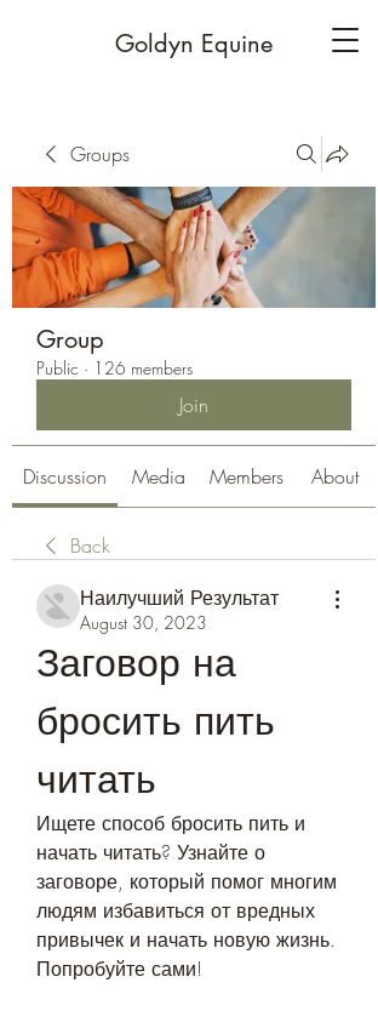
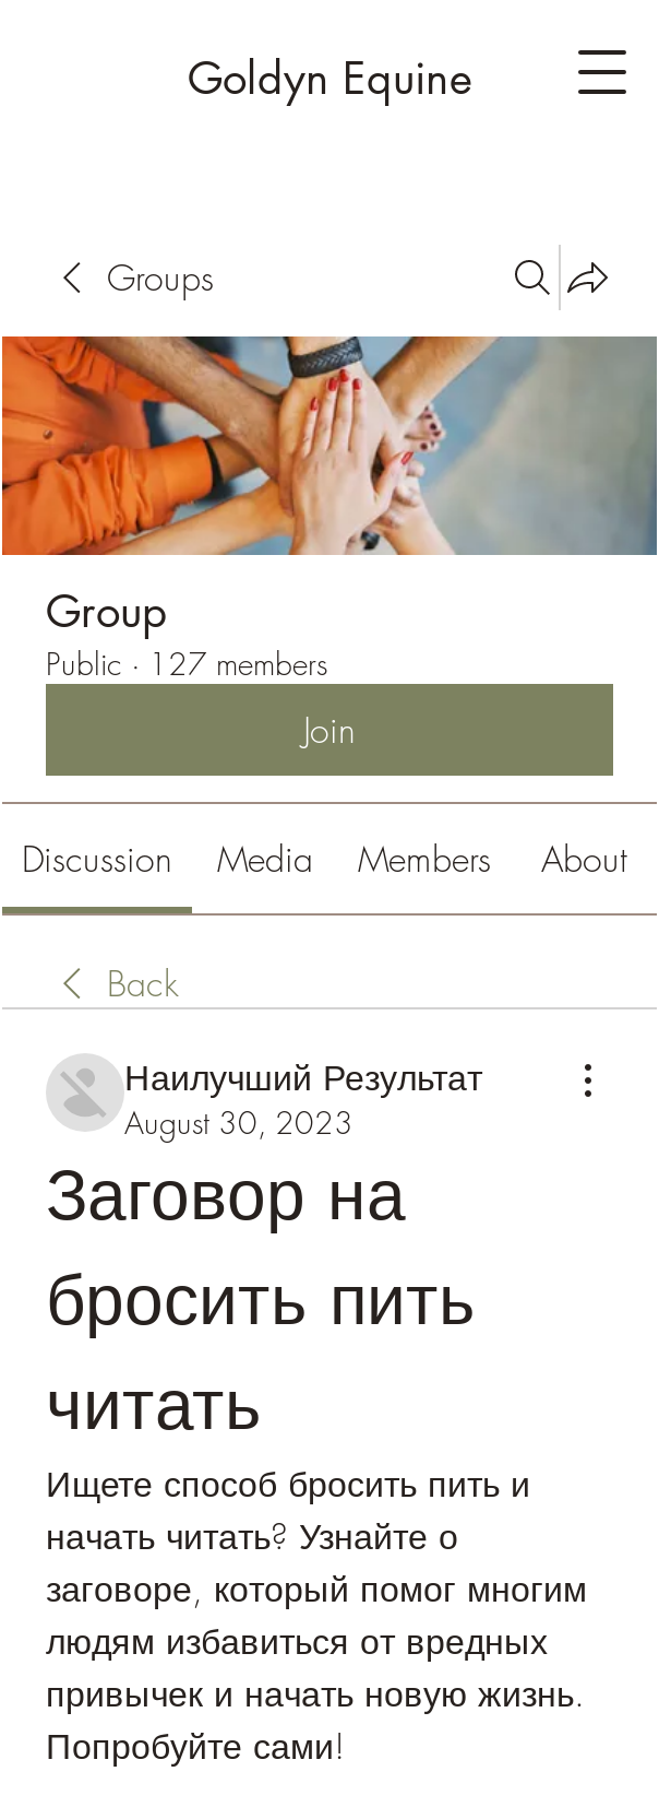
- Public · 126 members
+ Public · 127 members
